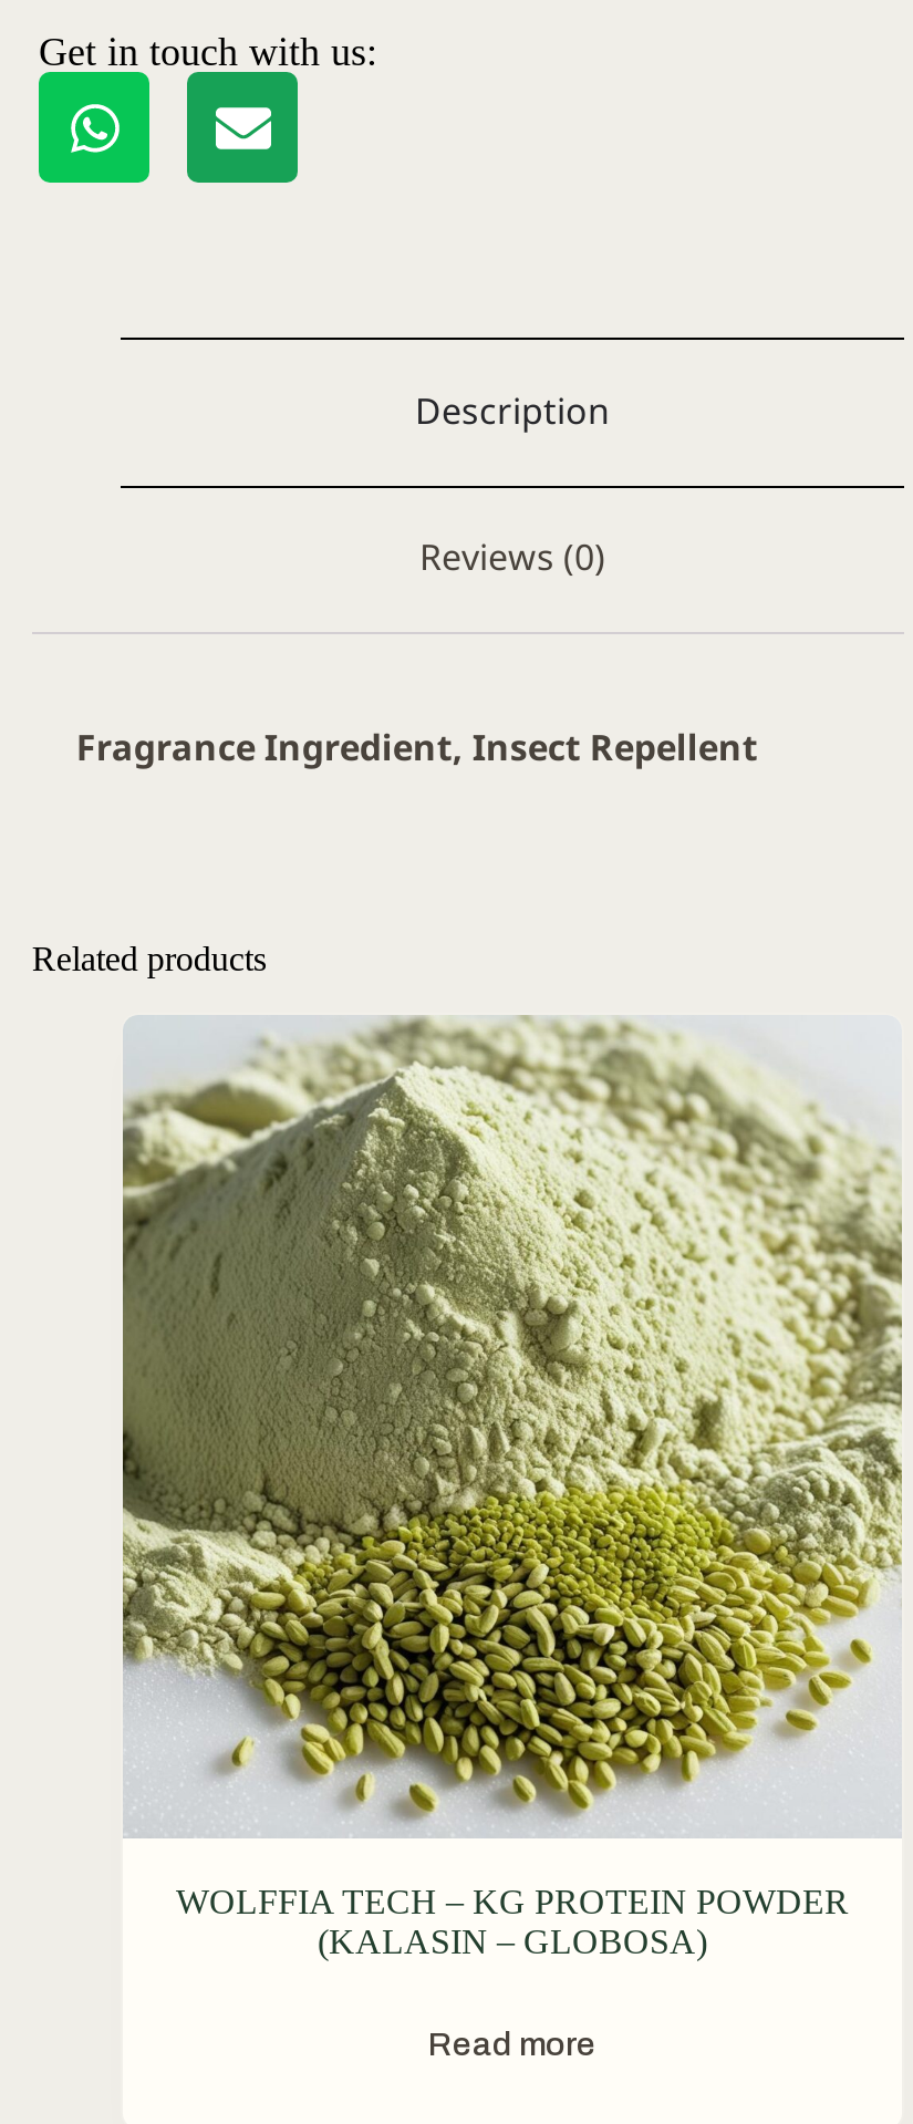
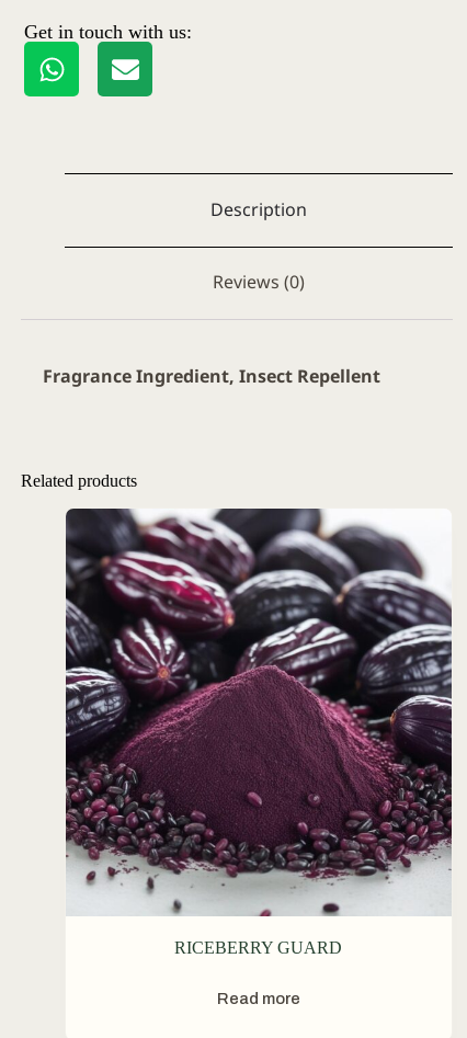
- [image]
- WOLFFIA TECH – KG PROTEIN POWDER
- (KALASIN – GLOBOSA)
+ [image]
+ RICEBERRY GUARD
